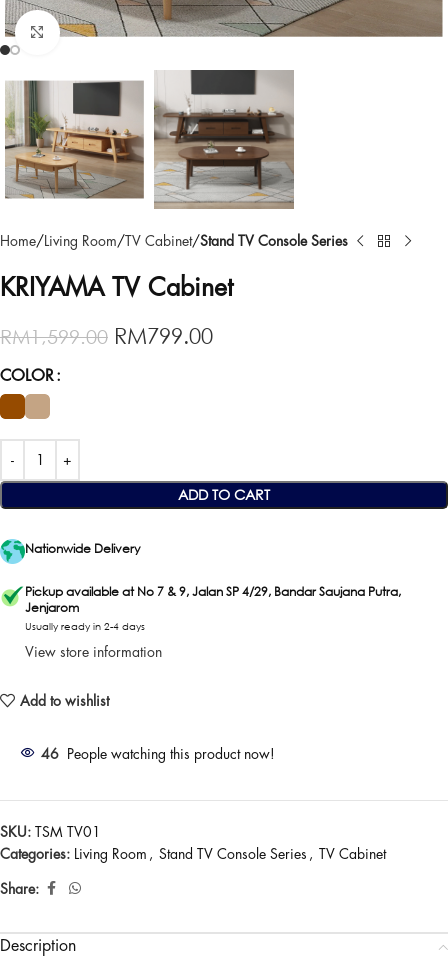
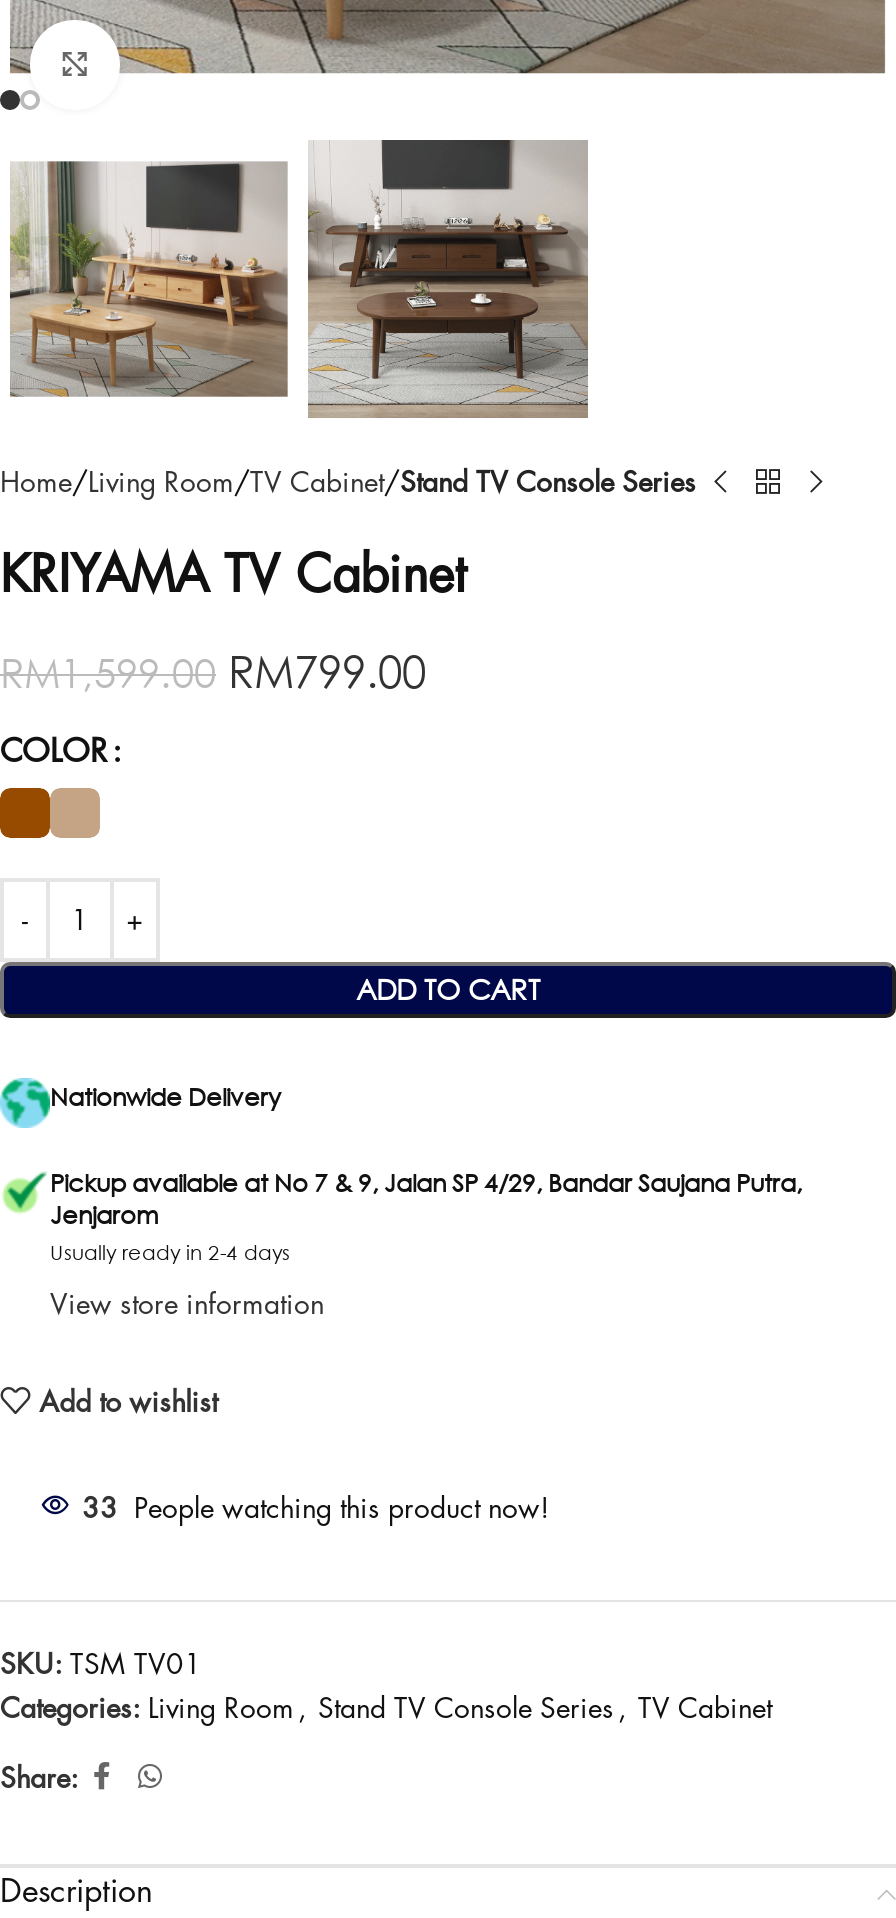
- 46 People watching this product now!
+ 33 People watching this product now!
